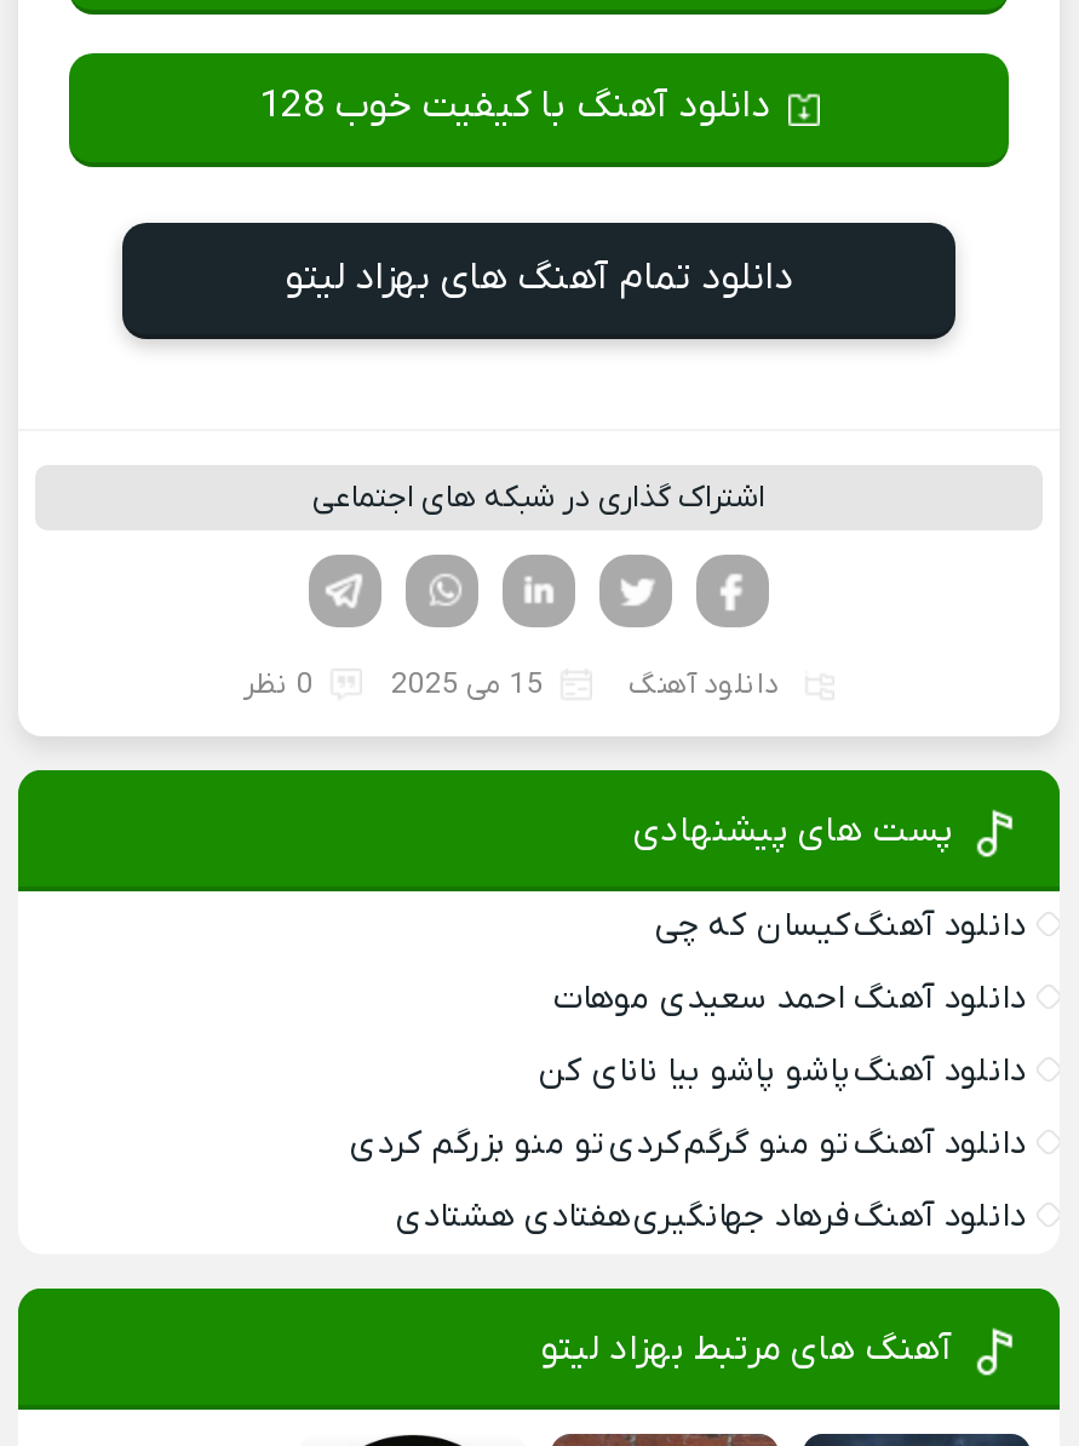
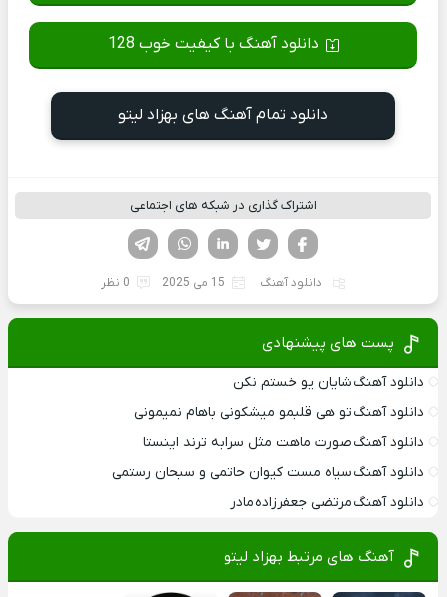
- دانلود آهنگ کیسان که چی
+ دانلود آهنگ شایان یو خستم نکن

- دانلود آهنگ احمد سعیدی موهات
+ دانلود آهنگ تو هی قلبمو میشکونی باهام نمیمونی

- دانلود آهنگ پاشو پاشو بیا نانای کن
+ دانلود آهنگ صورت ماهت مثل سرابه ترند اینستا

- دانلود آهنگ تو منو گرگم کردی تو منو بزرگم کردی
+ دانلود آهنگ سیاه مست کیوان حاتمی و سبحان رستمی

- دانلود آهنگ فرهاد جهانگیری هفتادی هشتادی
+ دانلود آهنگ مرتضی جعفرزاده مادر
